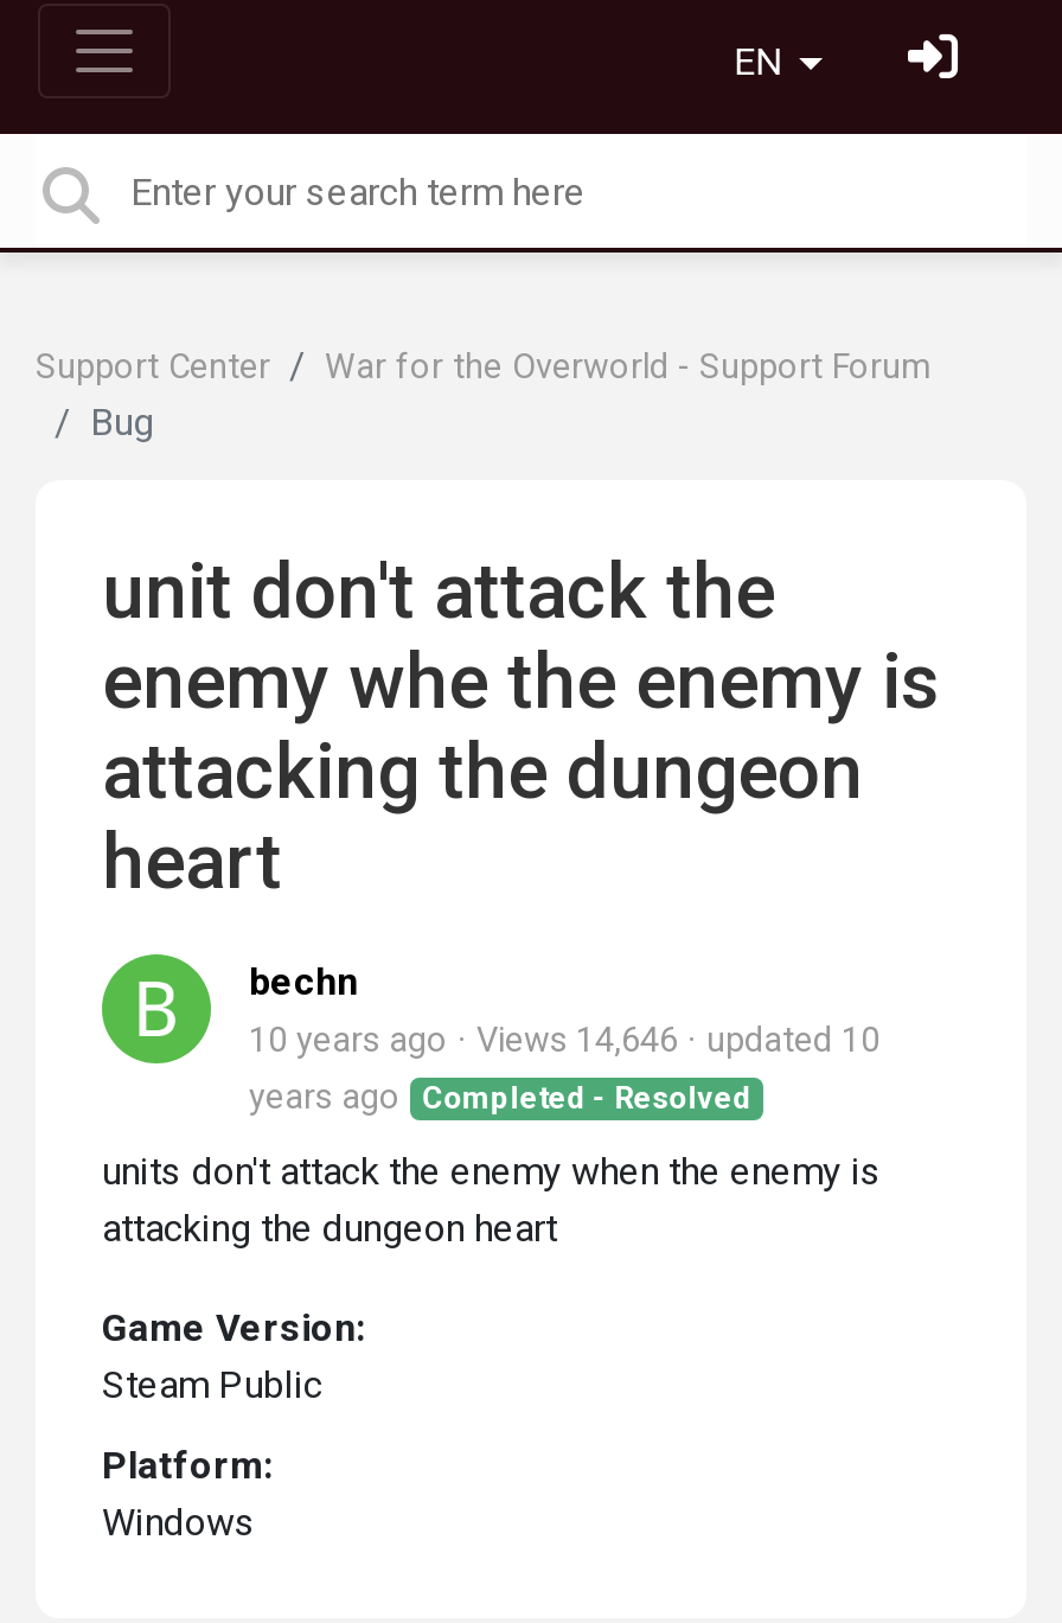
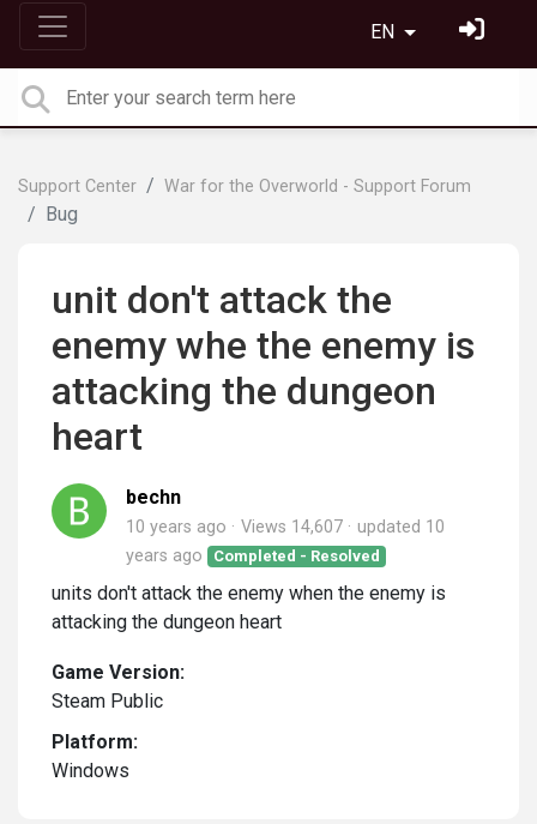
- 10 years ago Views 14,646 updated 10
+ 10 years ago Views 14,607 updated 10
